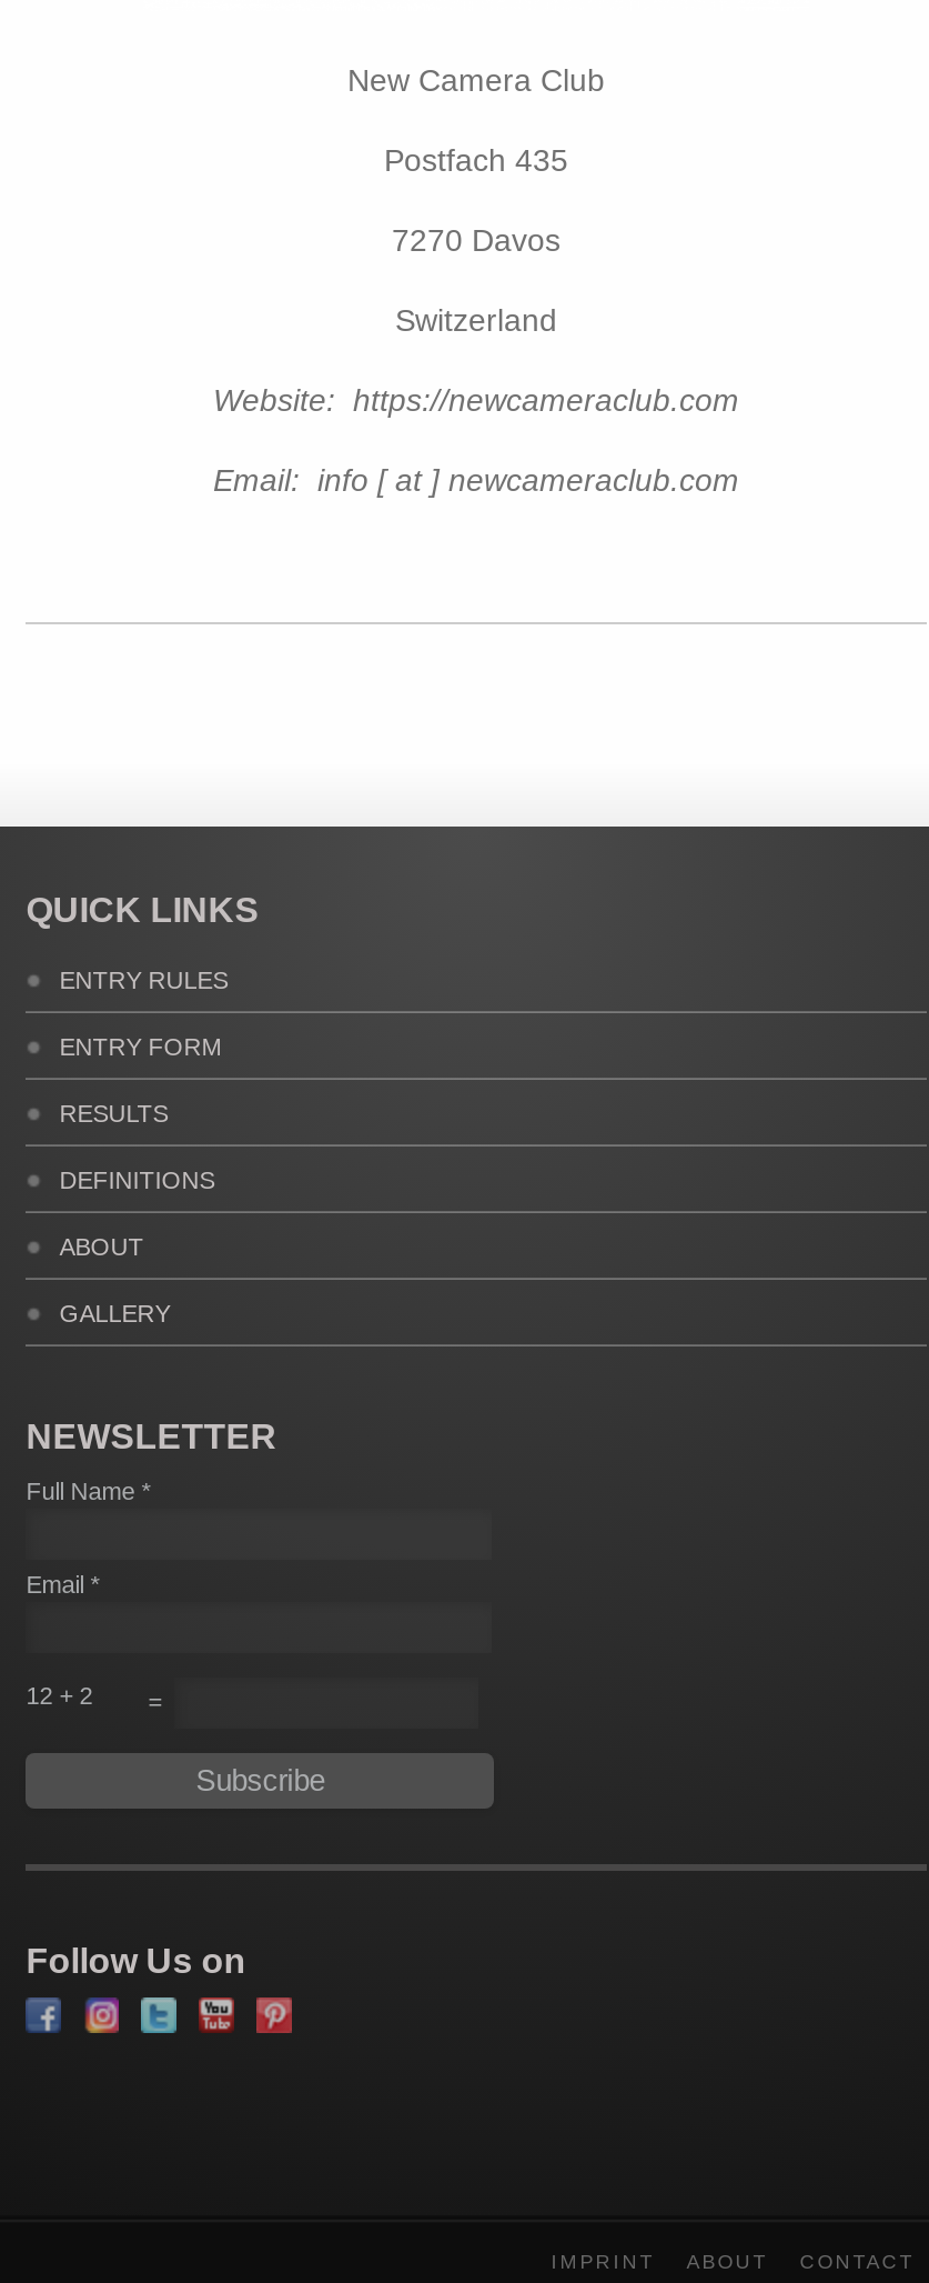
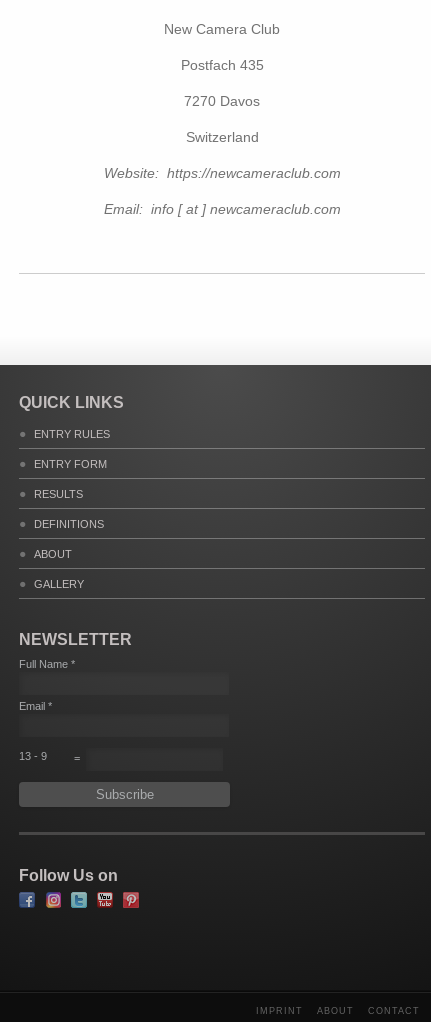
- 12 + 2
+ 13 - 9
